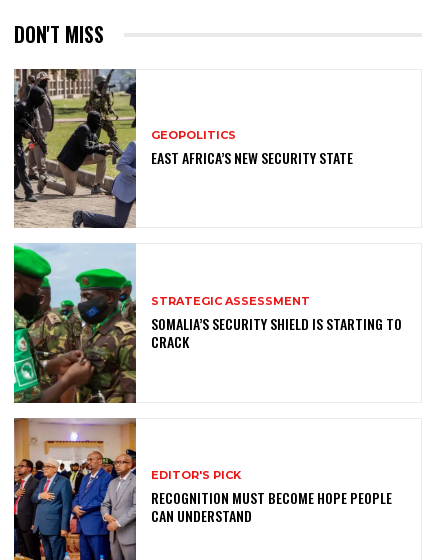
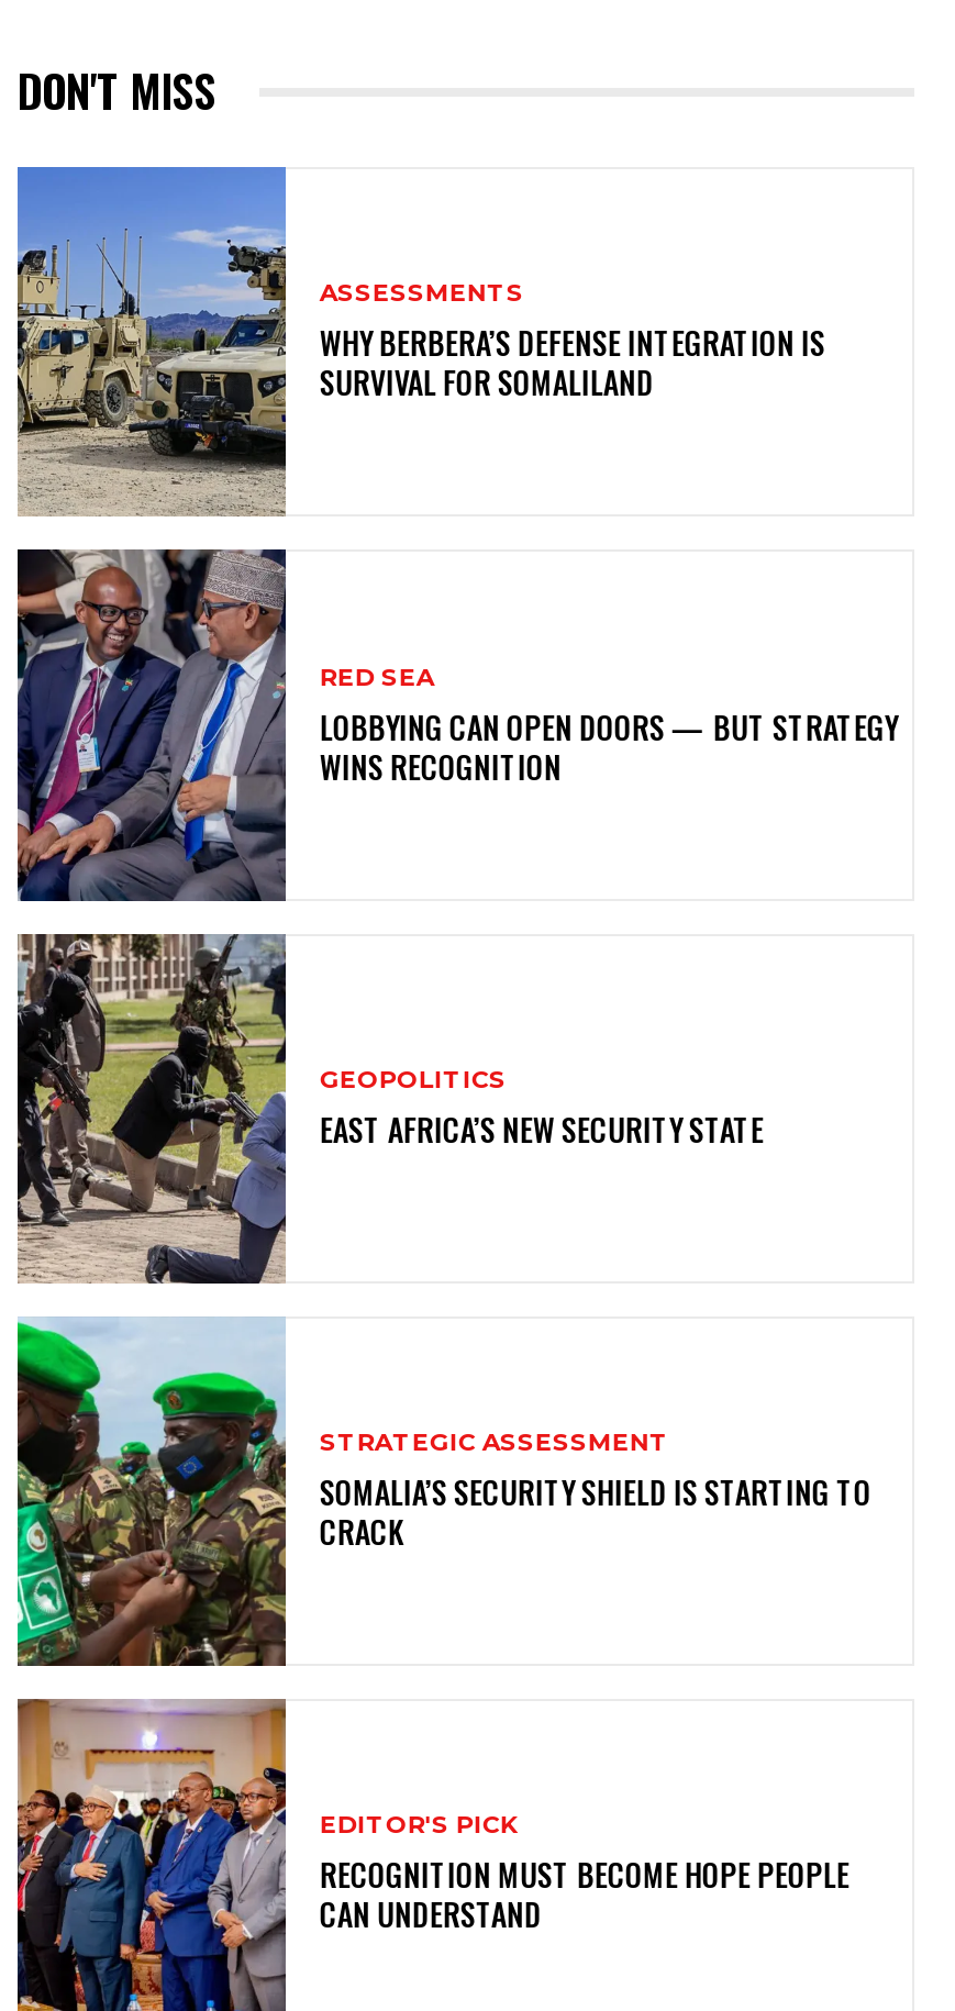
+ [image]
+ ASSESSMENTS
+ WHY BERBERA’S DEFENSE INTEGRATION IS
+ SURVIVAL FOR SOMALILAND

+ [image]
+ RED SEA
+ LOBBYING CAN OPEN DOORS — BUT STRATEGY
+ WINS RECOGNITION
